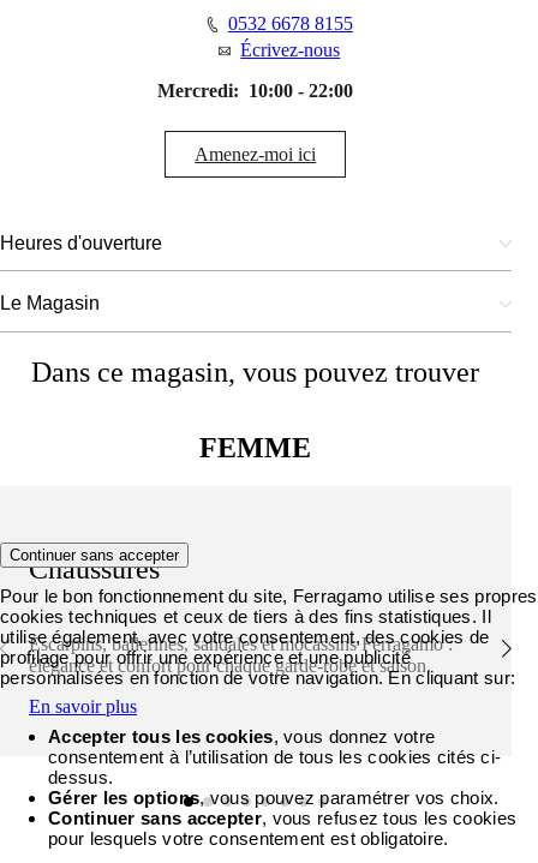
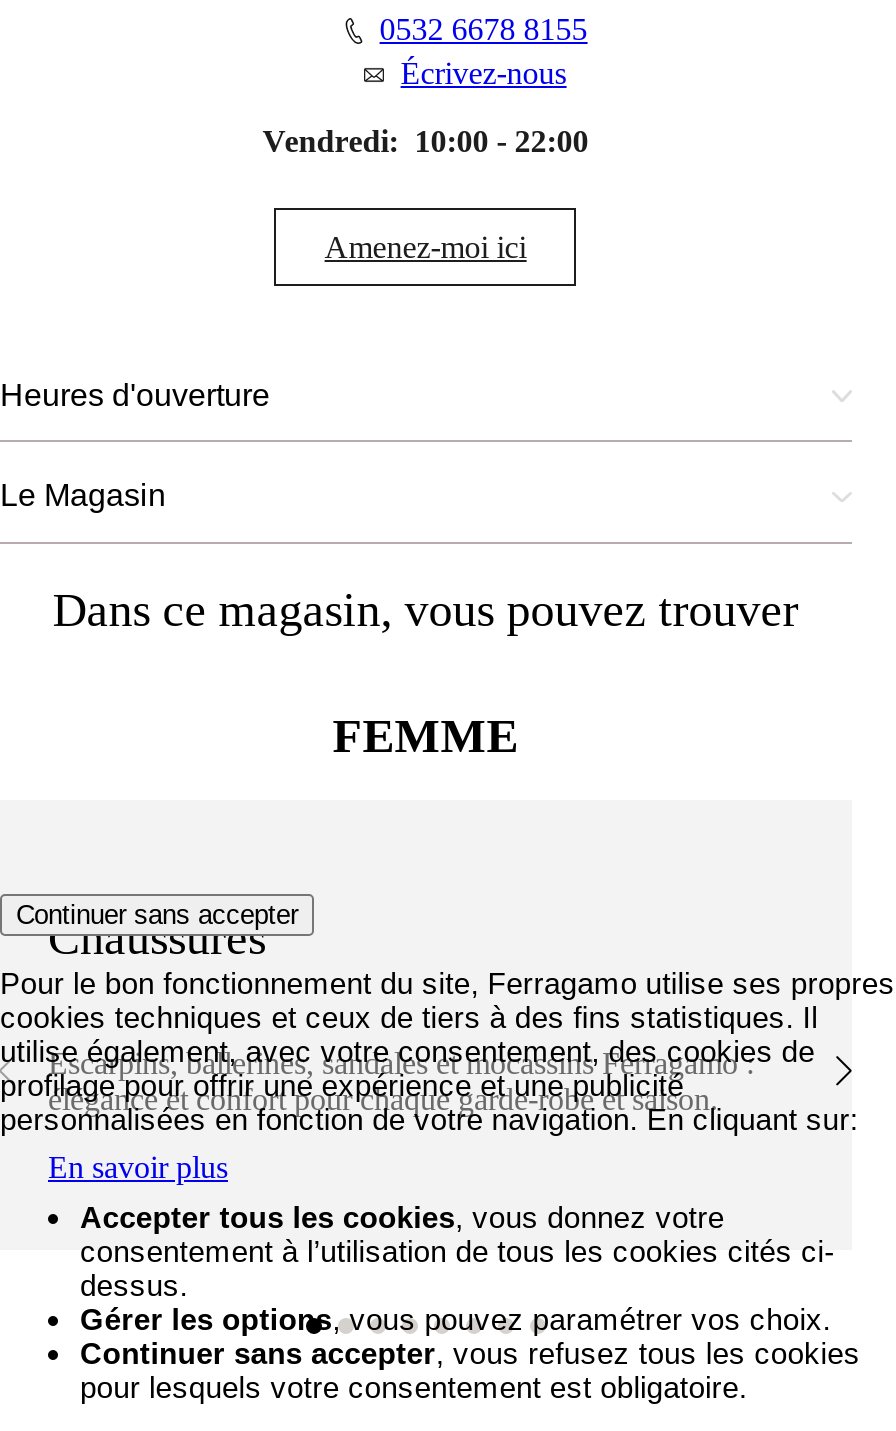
- Mercredi: 10:00 - 22:00
+ Vendredi: 10:00 - 22:00
